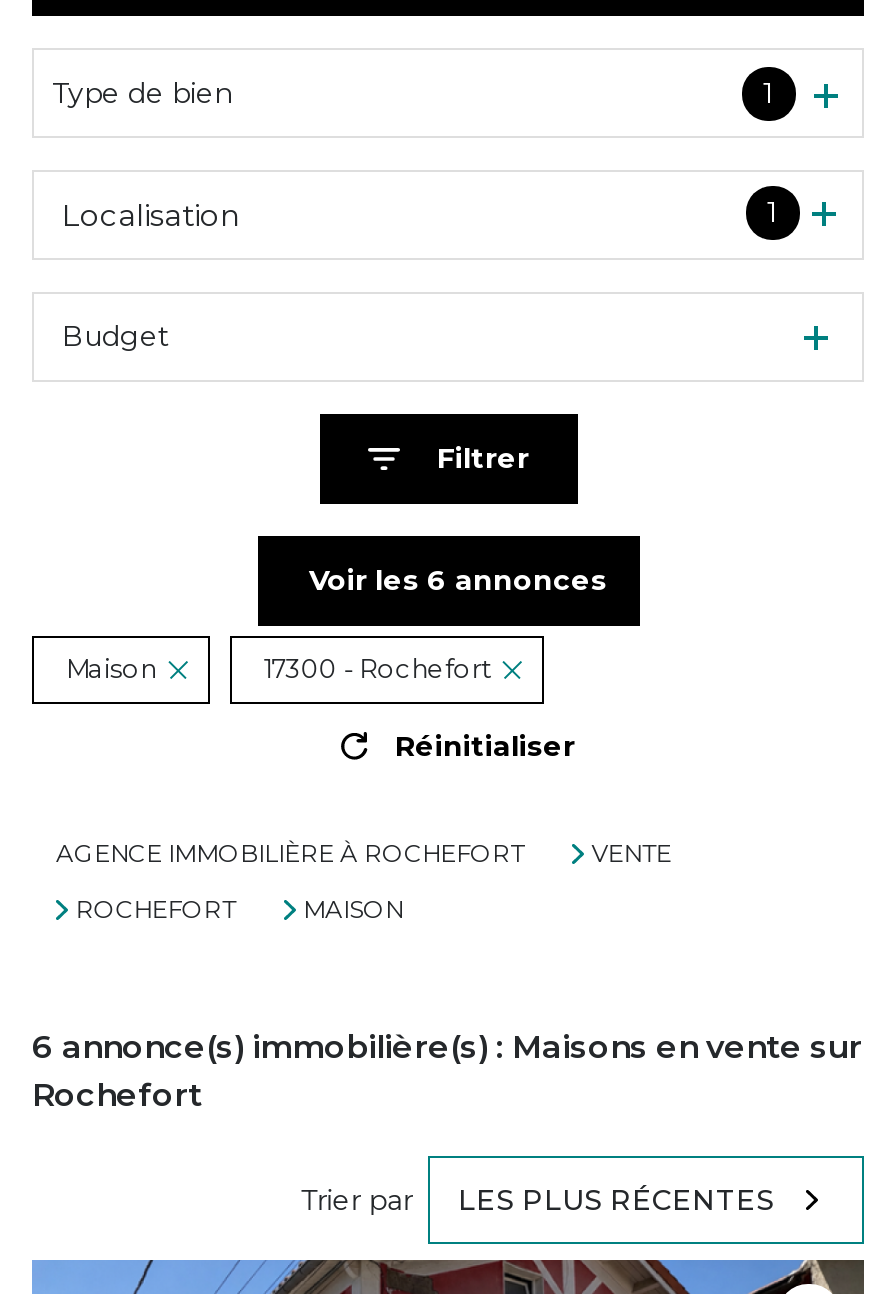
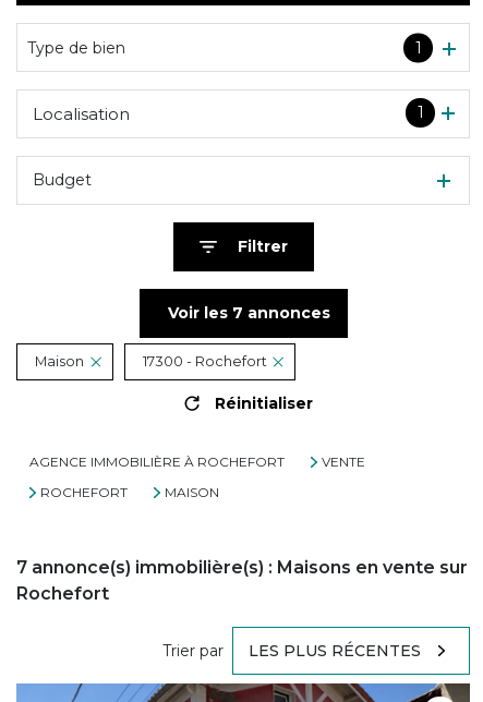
- Voir les 6 annonces
+ Voir les 7 annonces

- 6 annonce(s) immobilière(s) : Maisons en vente sur
+ 7 annonce(s) immobilière(s) : Maisons en vente sur
